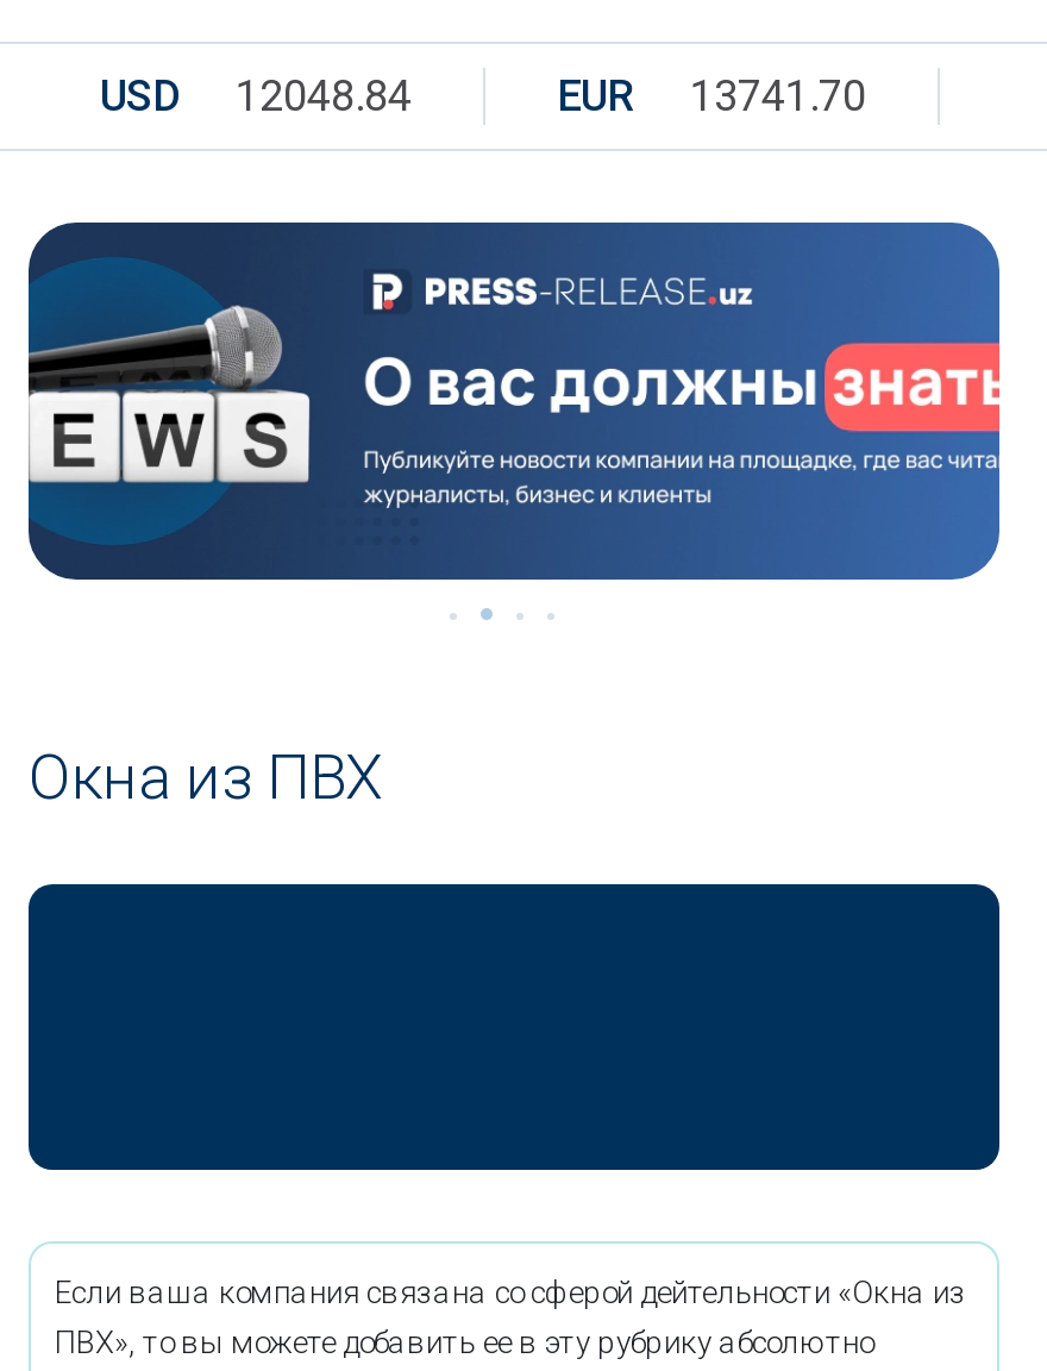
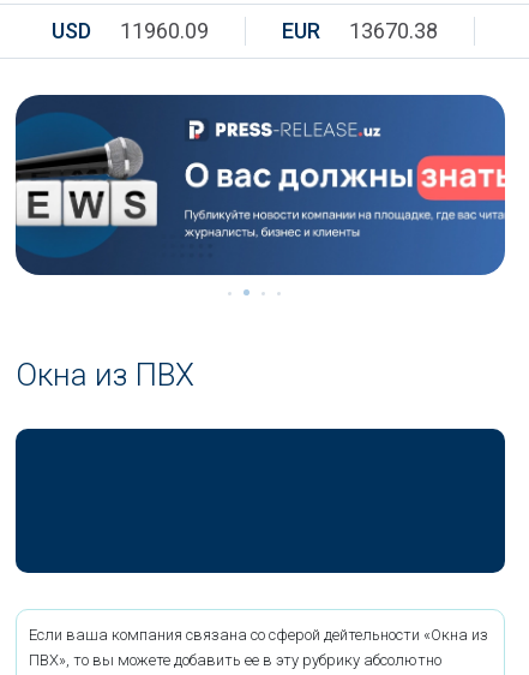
- USD 12048.84
+ USD 11960.09

- EUR 13741.70
+ EUR 13670.38
